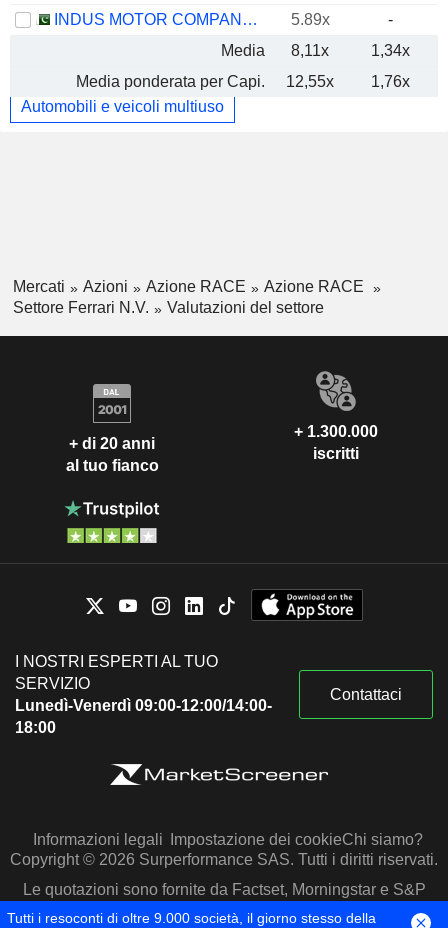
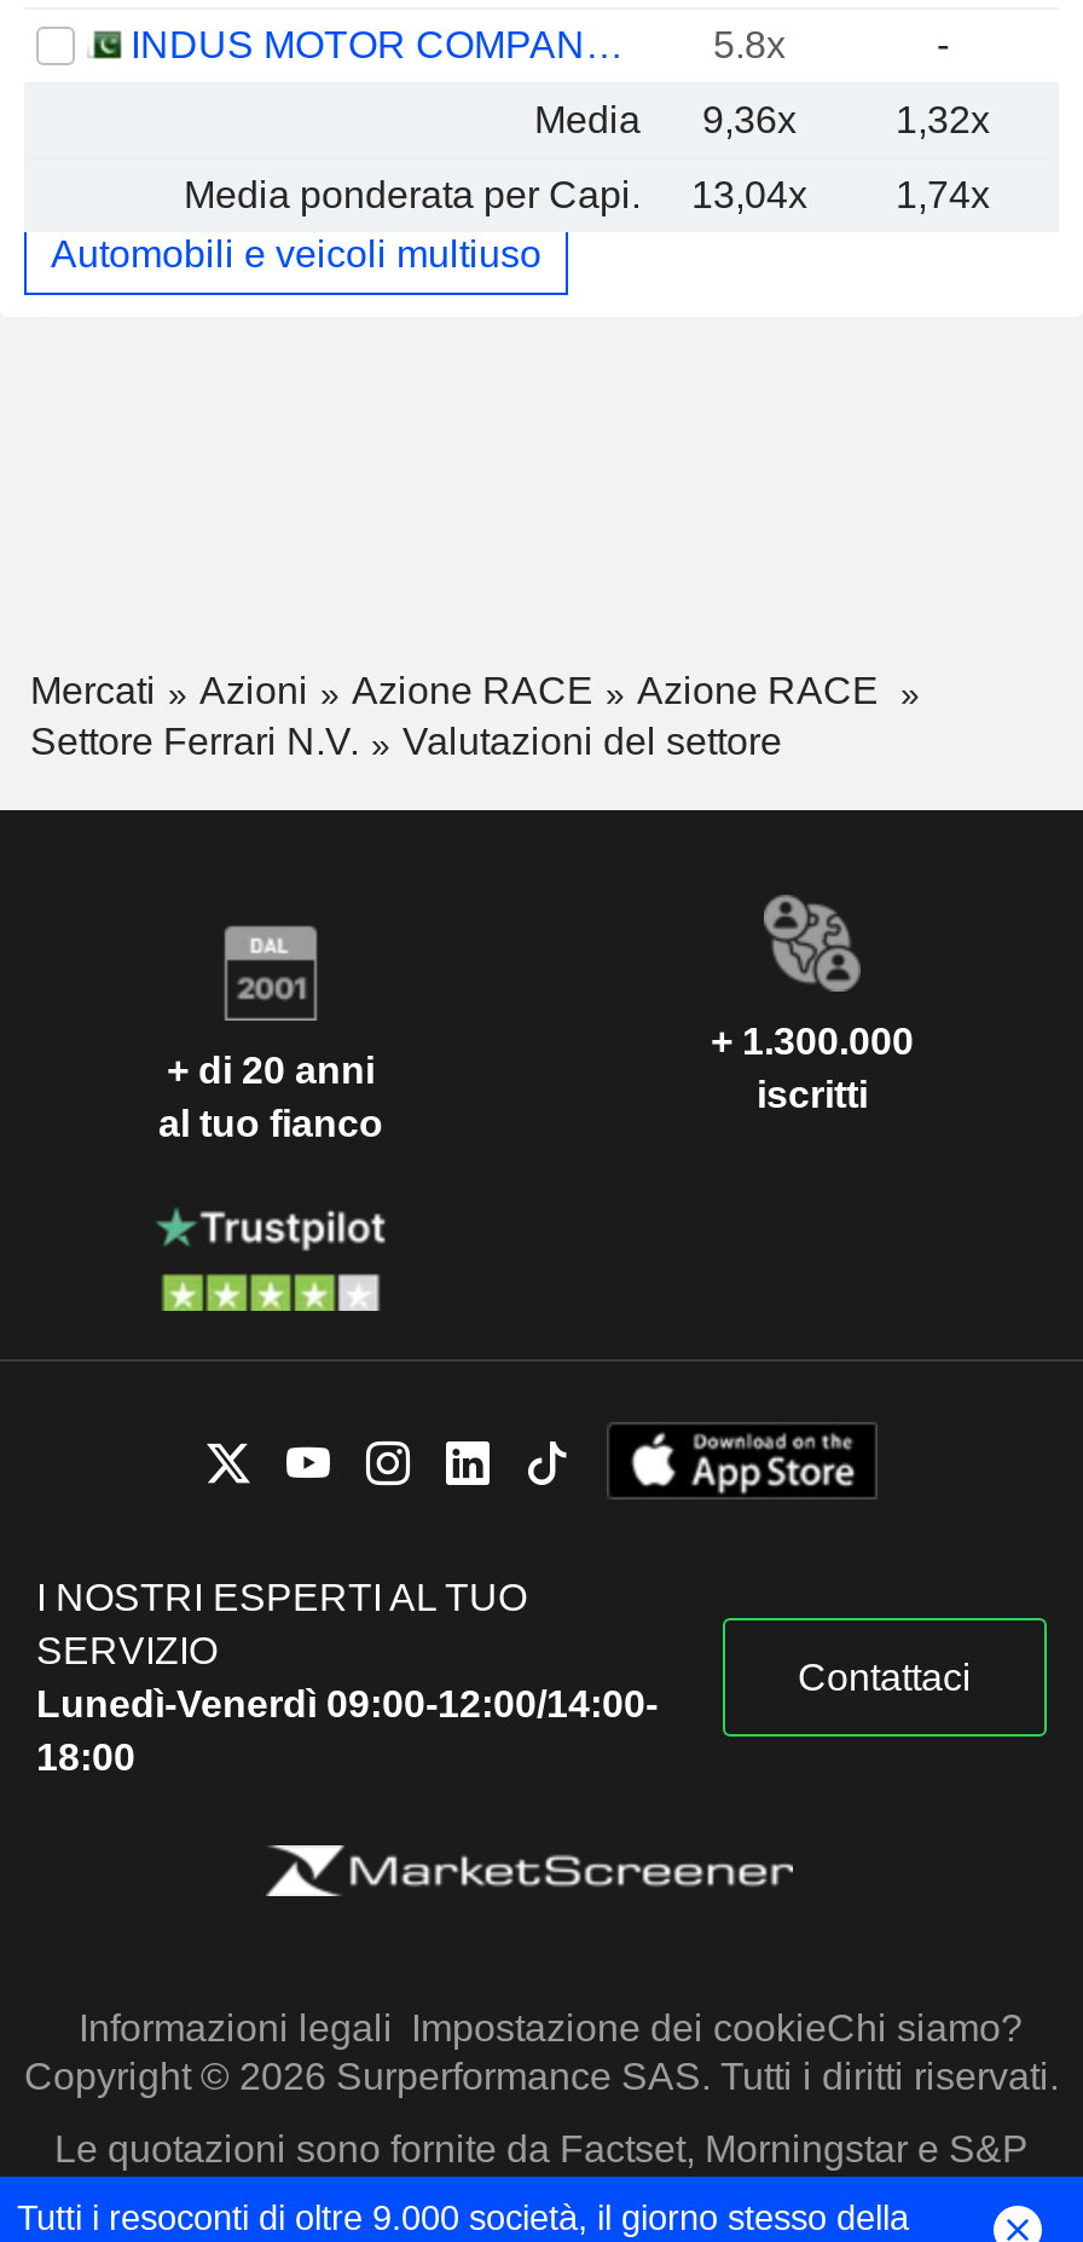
- 5.89x
+ 5.8x

- 8,11x
- 1,34x
+ 9,36x
+ 1,32x

- 12,55x
- 1,76x
+ 13,04x
+ 1,74x
